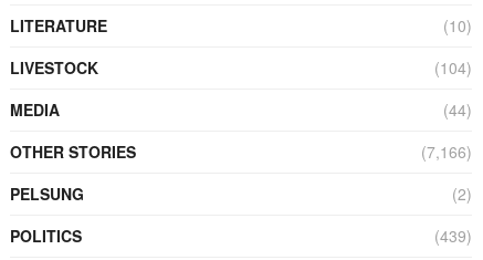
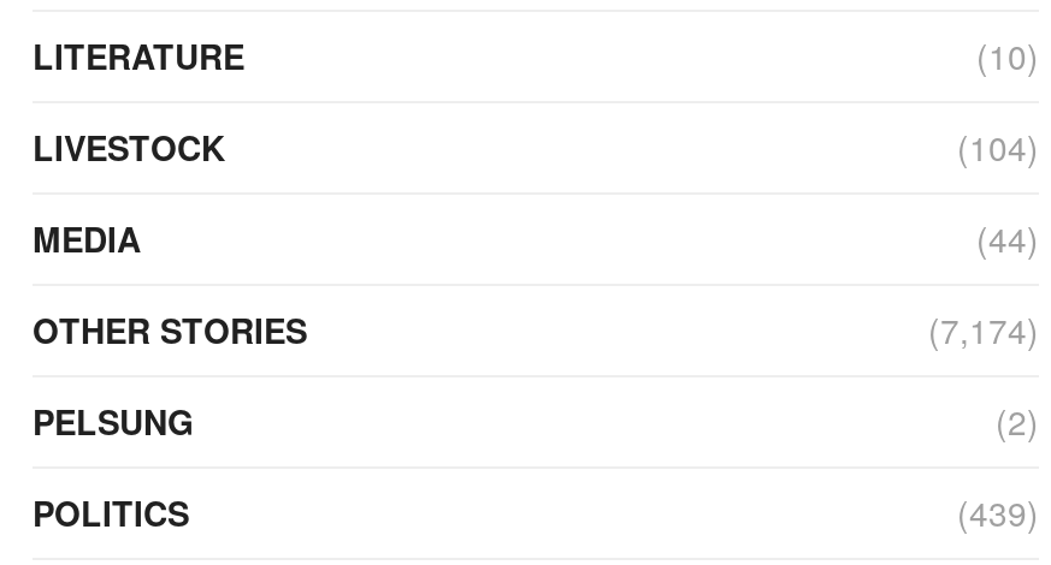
- (7,166)
+ (7,174)
